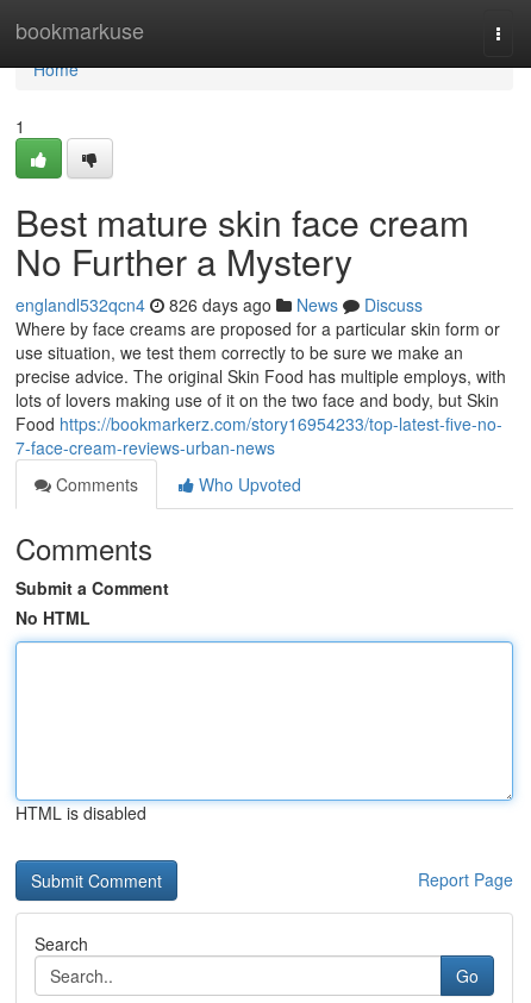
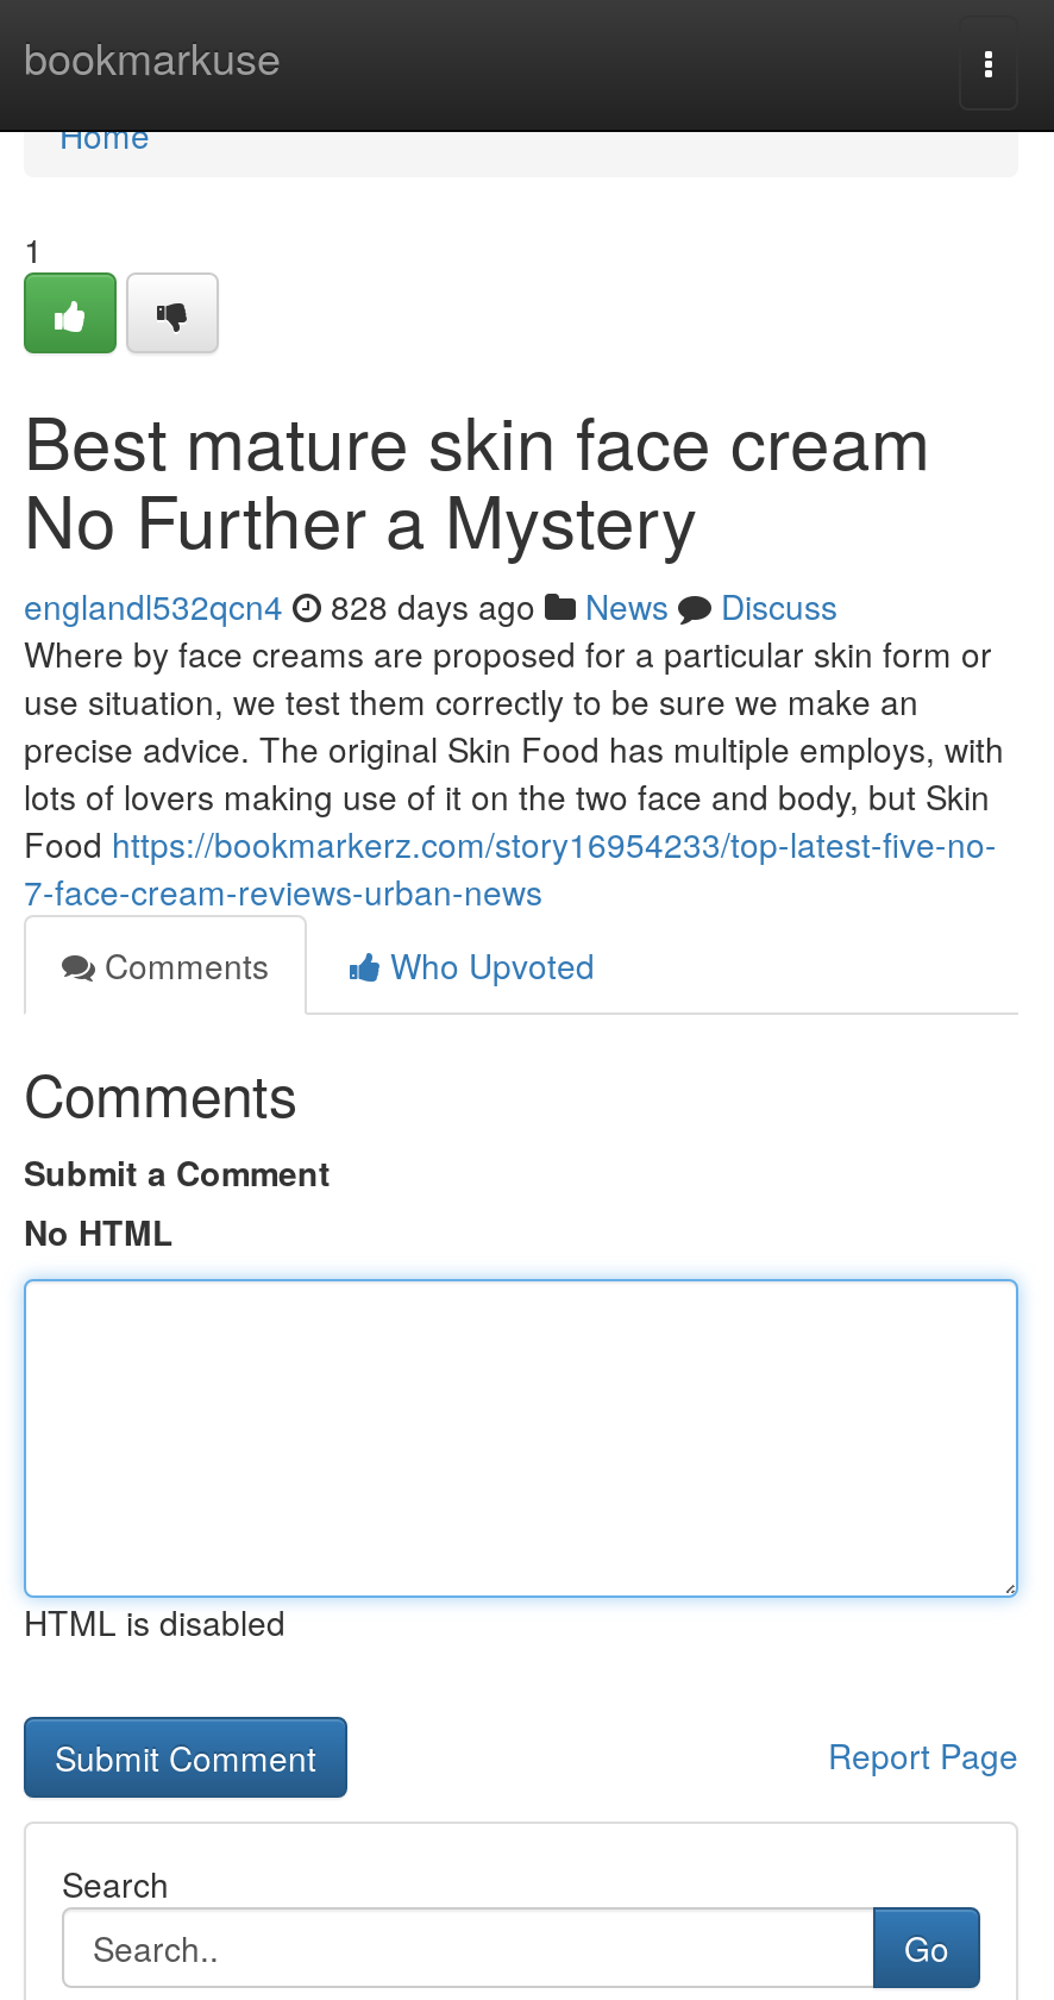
- englandl532qcn4 826 days ago News Discuss
+ englandl532qcn4 828 days ago News Discuss
